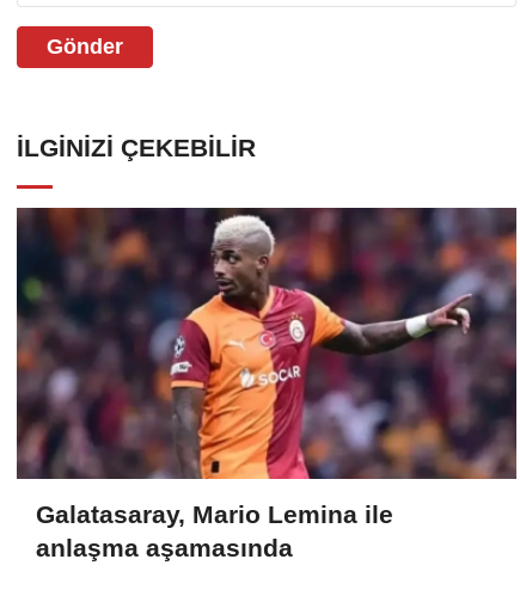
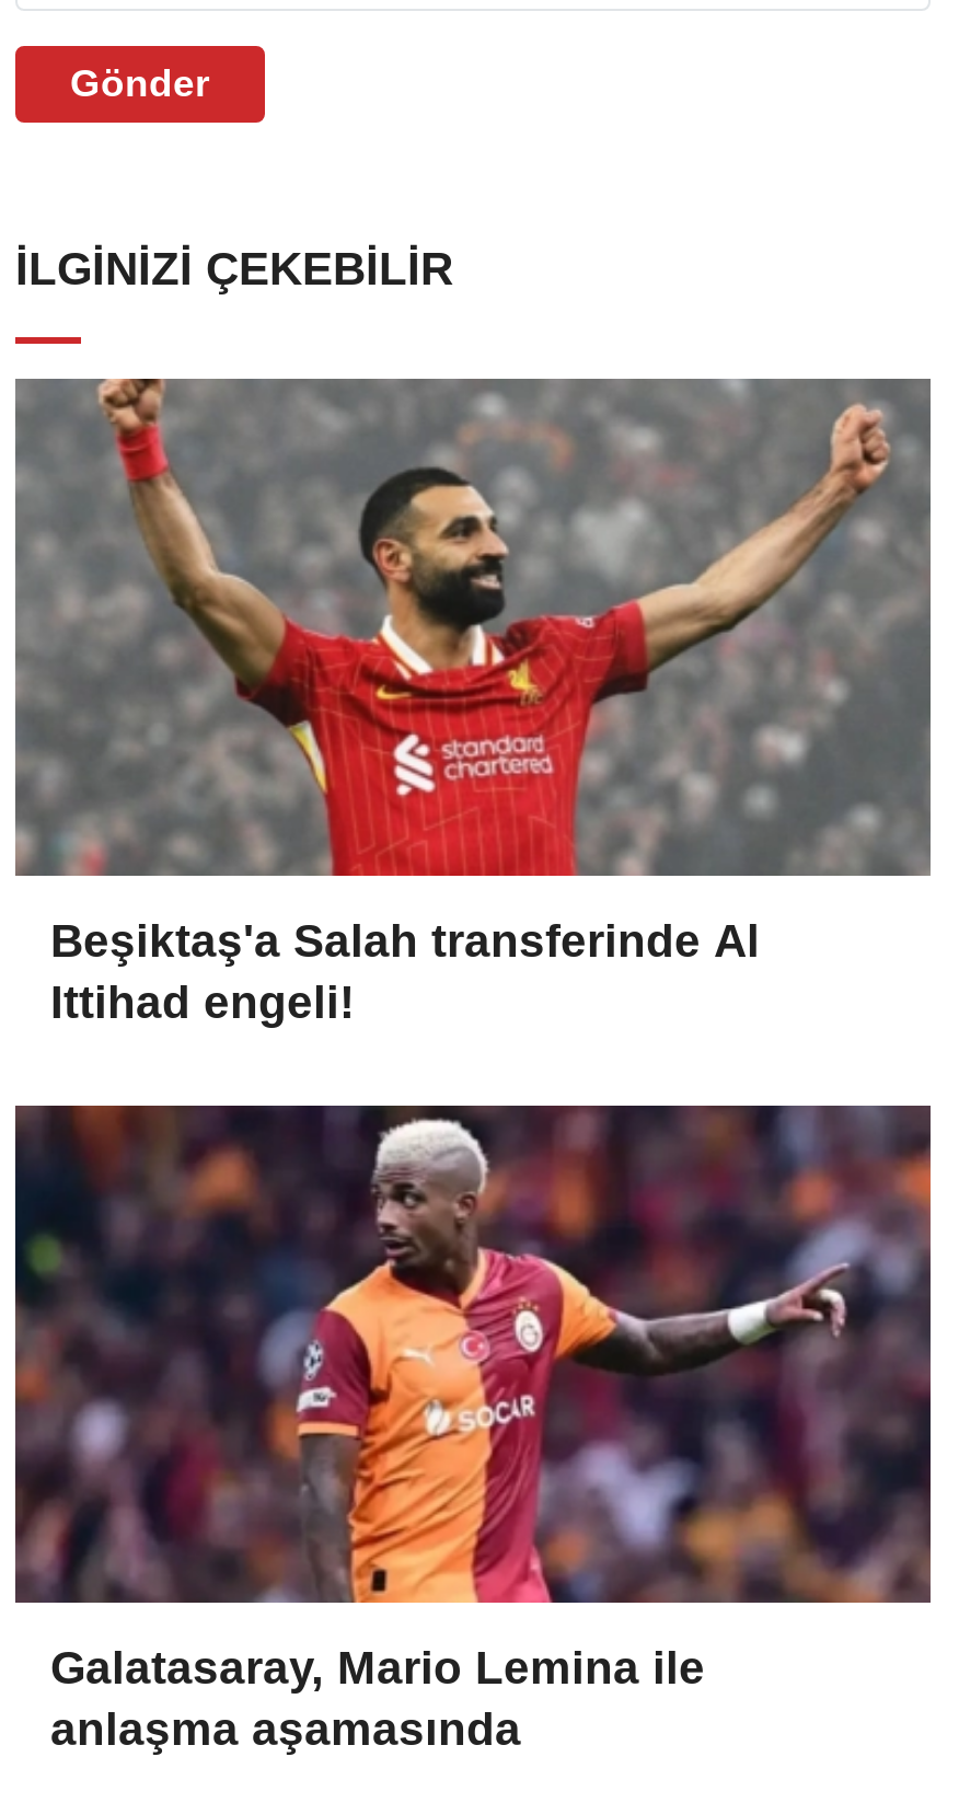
+ [image]
+ Beşiktaş'a Salah transferinde Al
+ Ittihad engeli!
